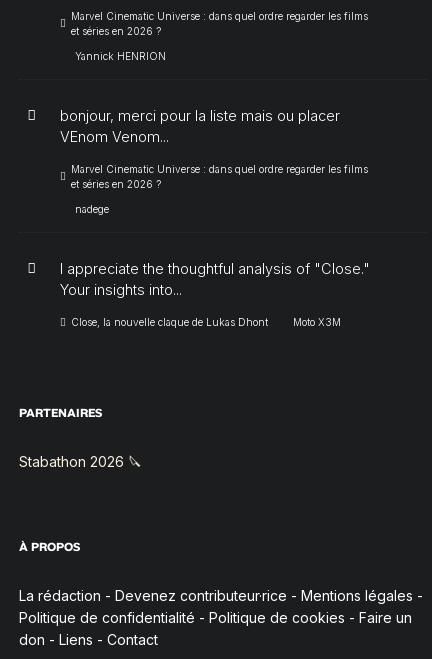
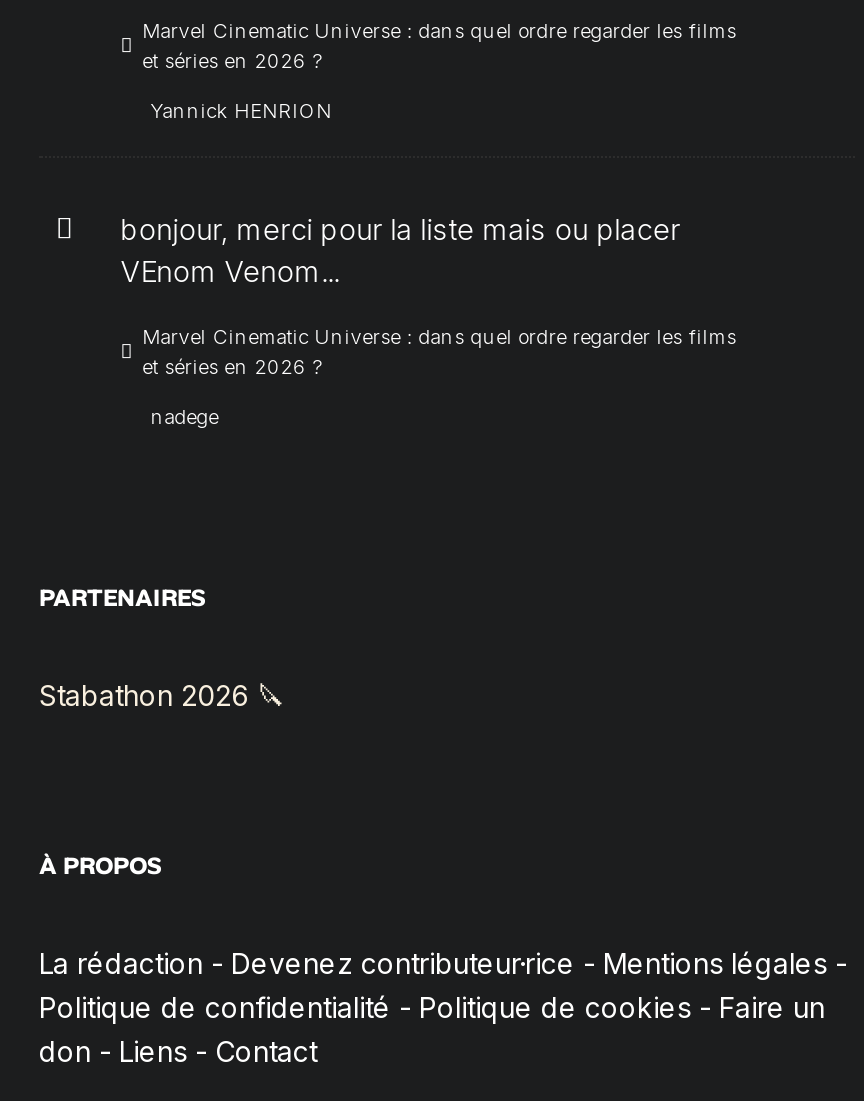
- I appreciate the thoughtful analysis of "Close."
- Your insights into...
- Close, la nouvelle claque de Lukas Dhont
- Moto X3M
